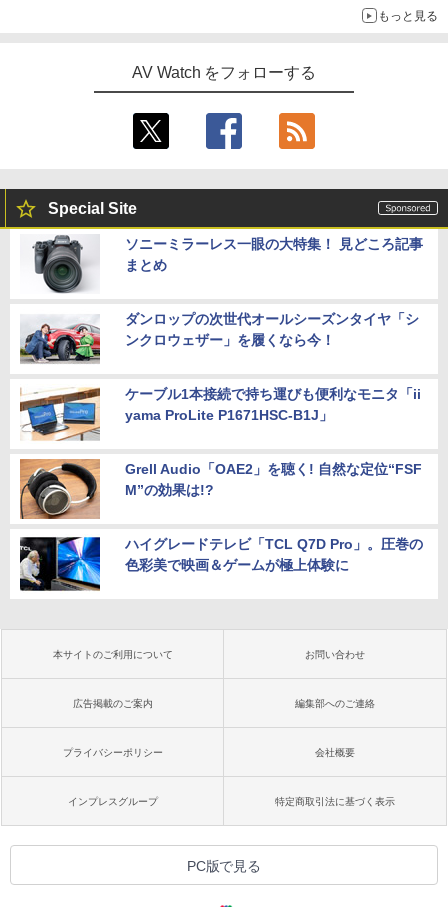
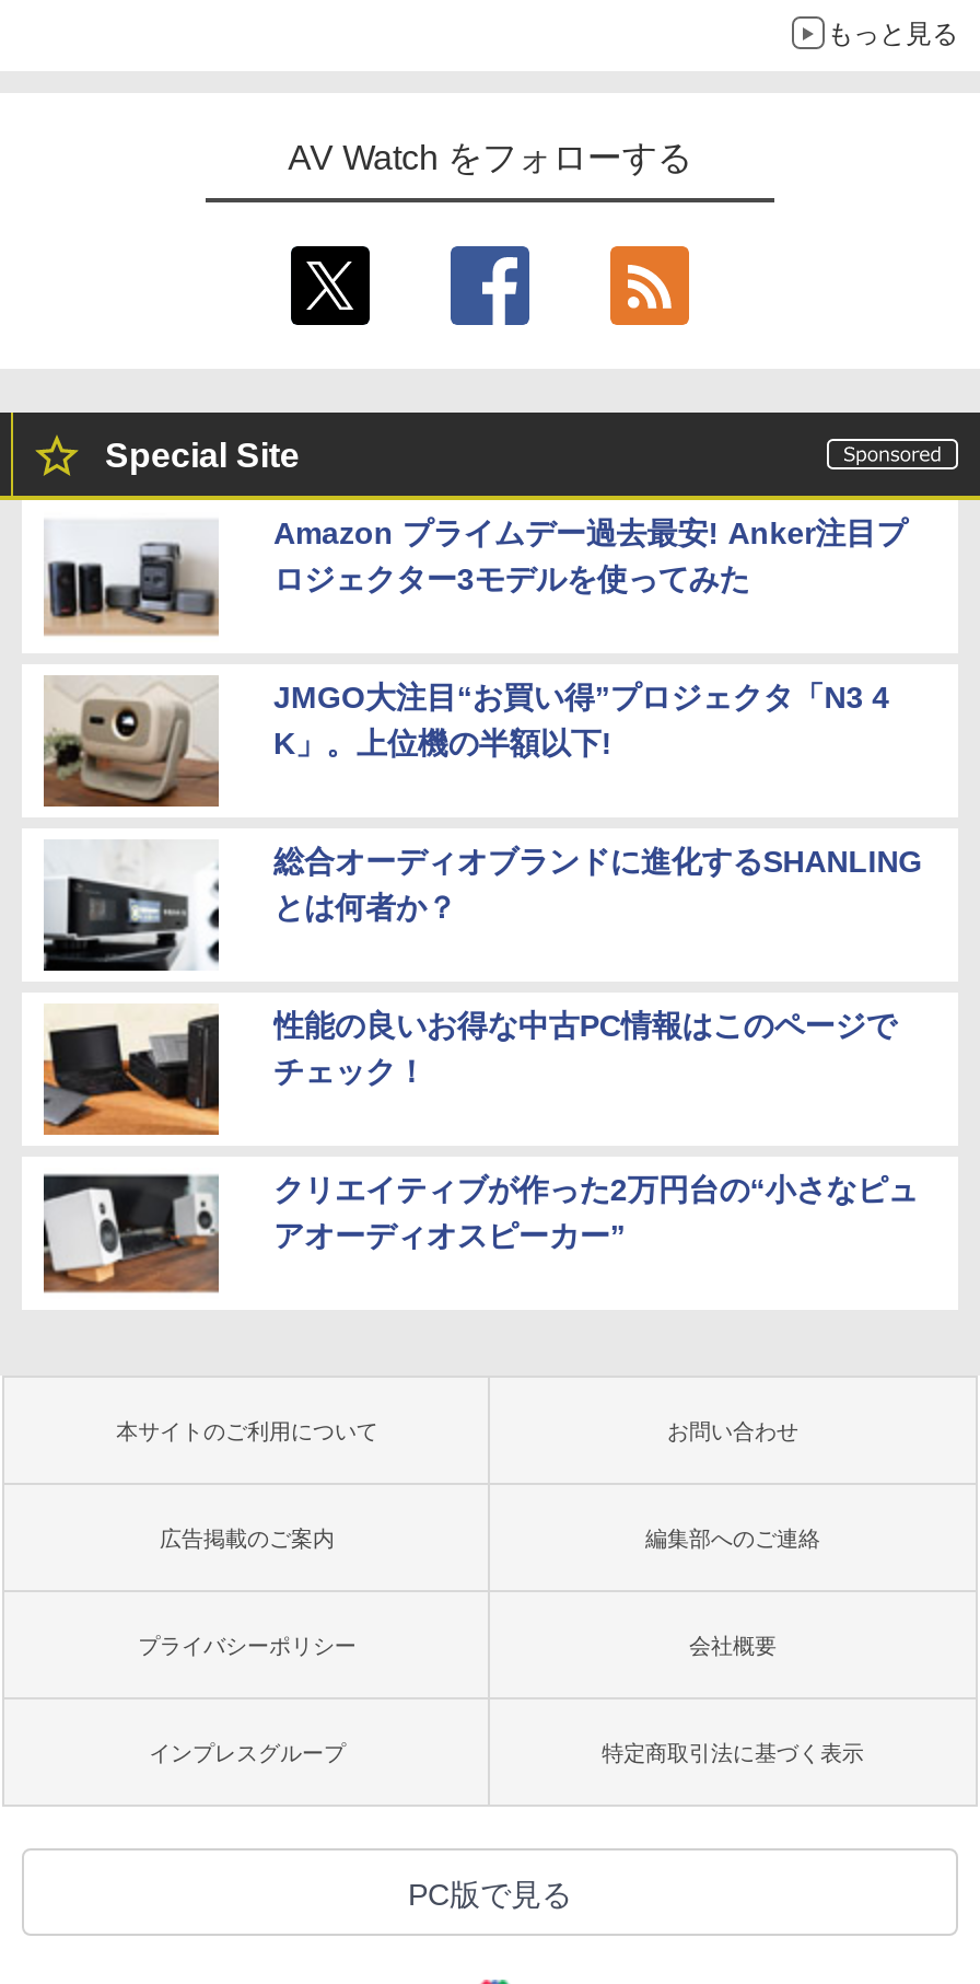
- [image]
- ソニーミラーレス一眼の大特集！ 見どころ記事
- まとめ
+ [image]
+ Amazon プライムデー過去最安! Anker注目プ
+ ロジェクター3モデルを使ってみた

- [image]
- ダンロップの次世代オールシーズンタイヤ「シ
- ンクロウェザー」を履くなら今！
+ [image]
+ JMGO大注目“お買い得”プロジェクタ「N3 4
+ K」。上位機の半額以下!

- [image]
- ケーブル1本接続で持ち運びも便利なモニタ「ii
- yama ProLite P1671HSC-B1J」
+ [image]
+ 総合オーディオブランドに進化するSHANLING
+ とは何者か？

- [image]
- Grell Audio「OAE2」を聴く! 自然な定位“FSF
- M”の効果は!?
+ [image]
+ 性能の良いお得な中古PC情報はこのページで
+ チェック！

- [image]
- ハイグレードテレビ「TCL Q7D Pro」。圧巻の
- 色彩美で映画＆ゲームが極上体験に
+ [image]
+ クリエイティブが作った2万円台の“小さなピュ
+ アオーディオスピーカー”
